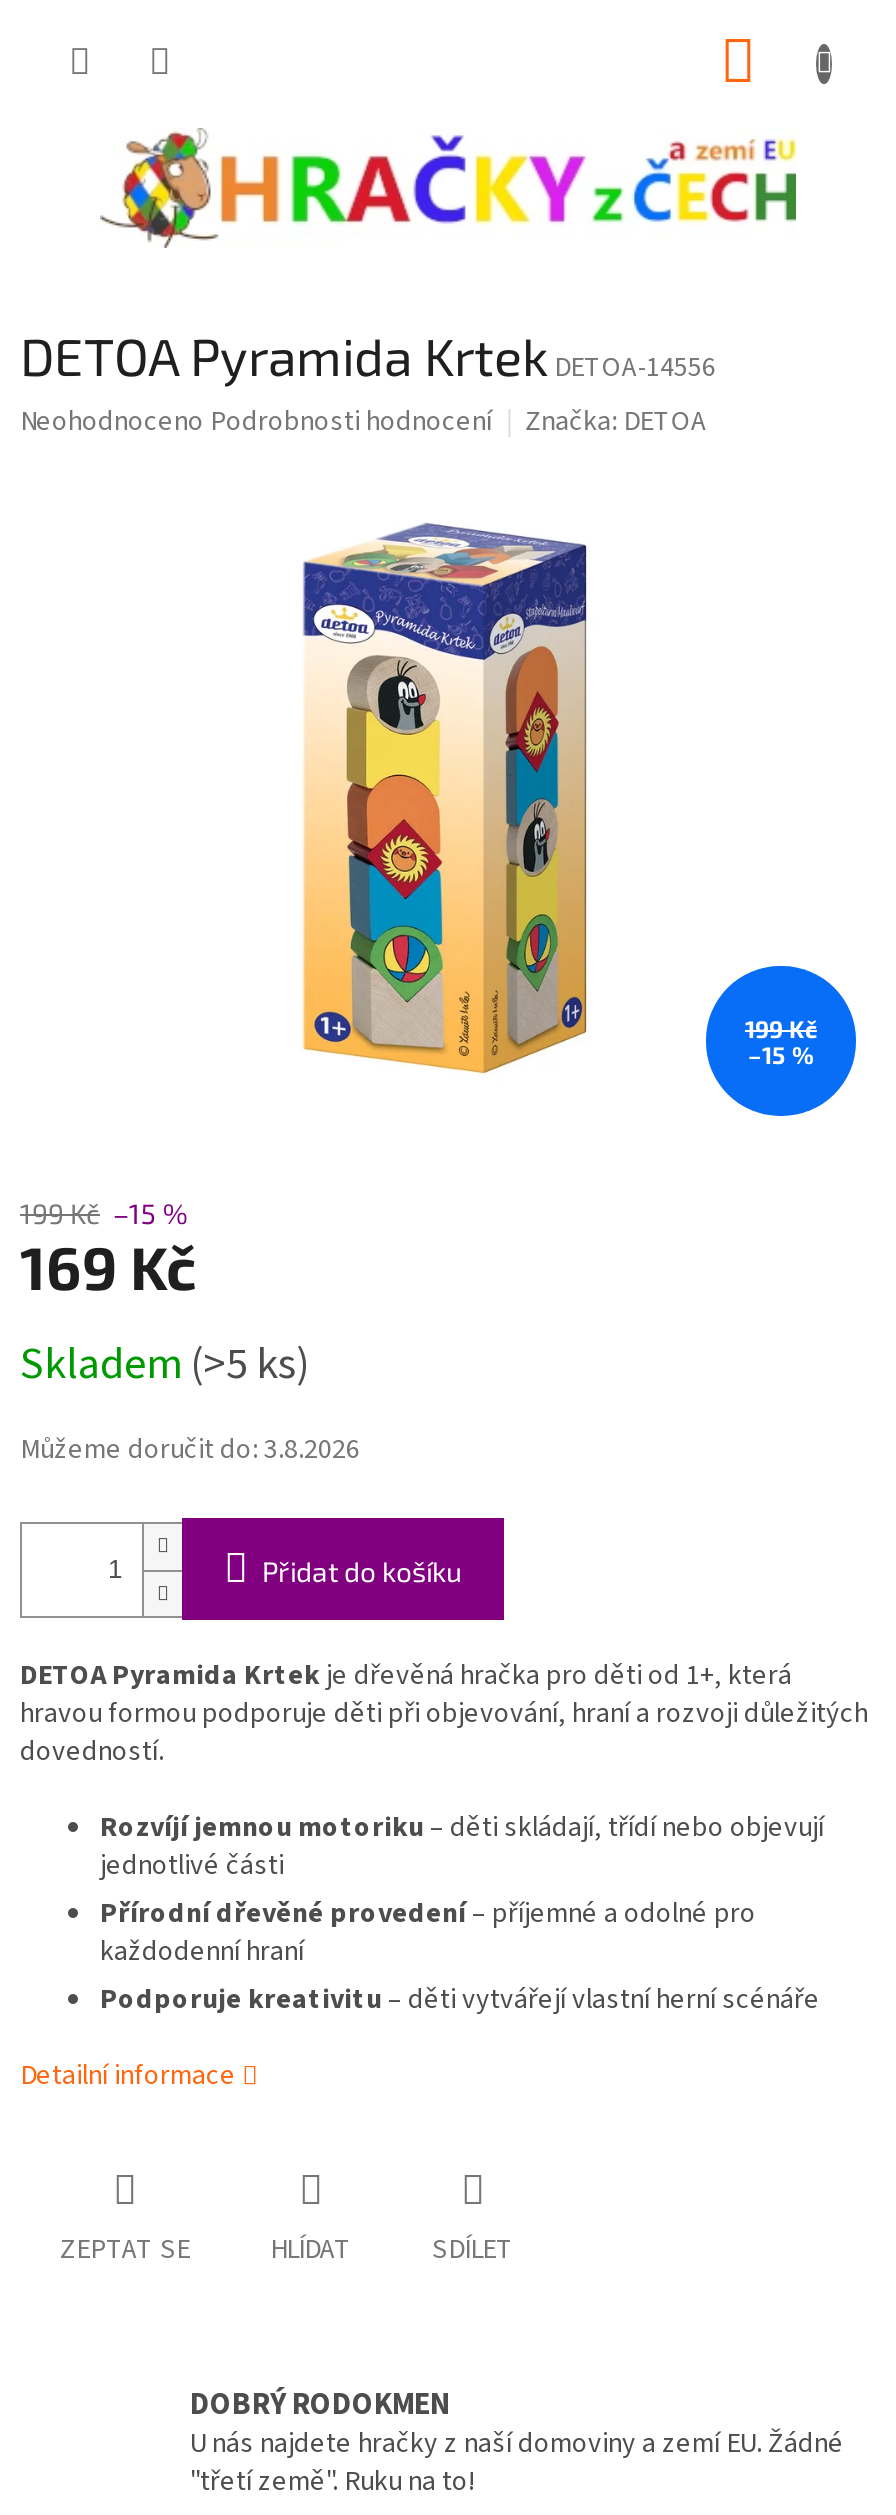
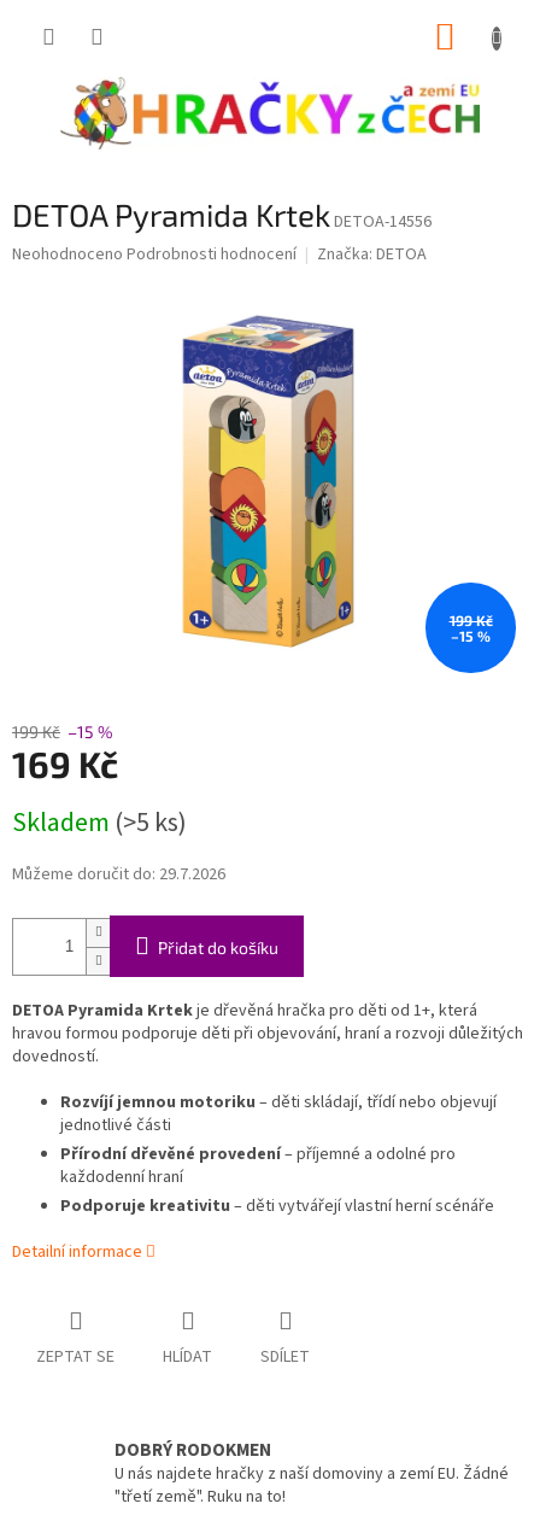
- Můžeme doručit do: 3.8.2026
+ Můžeme doručit do: 29.7.2026
